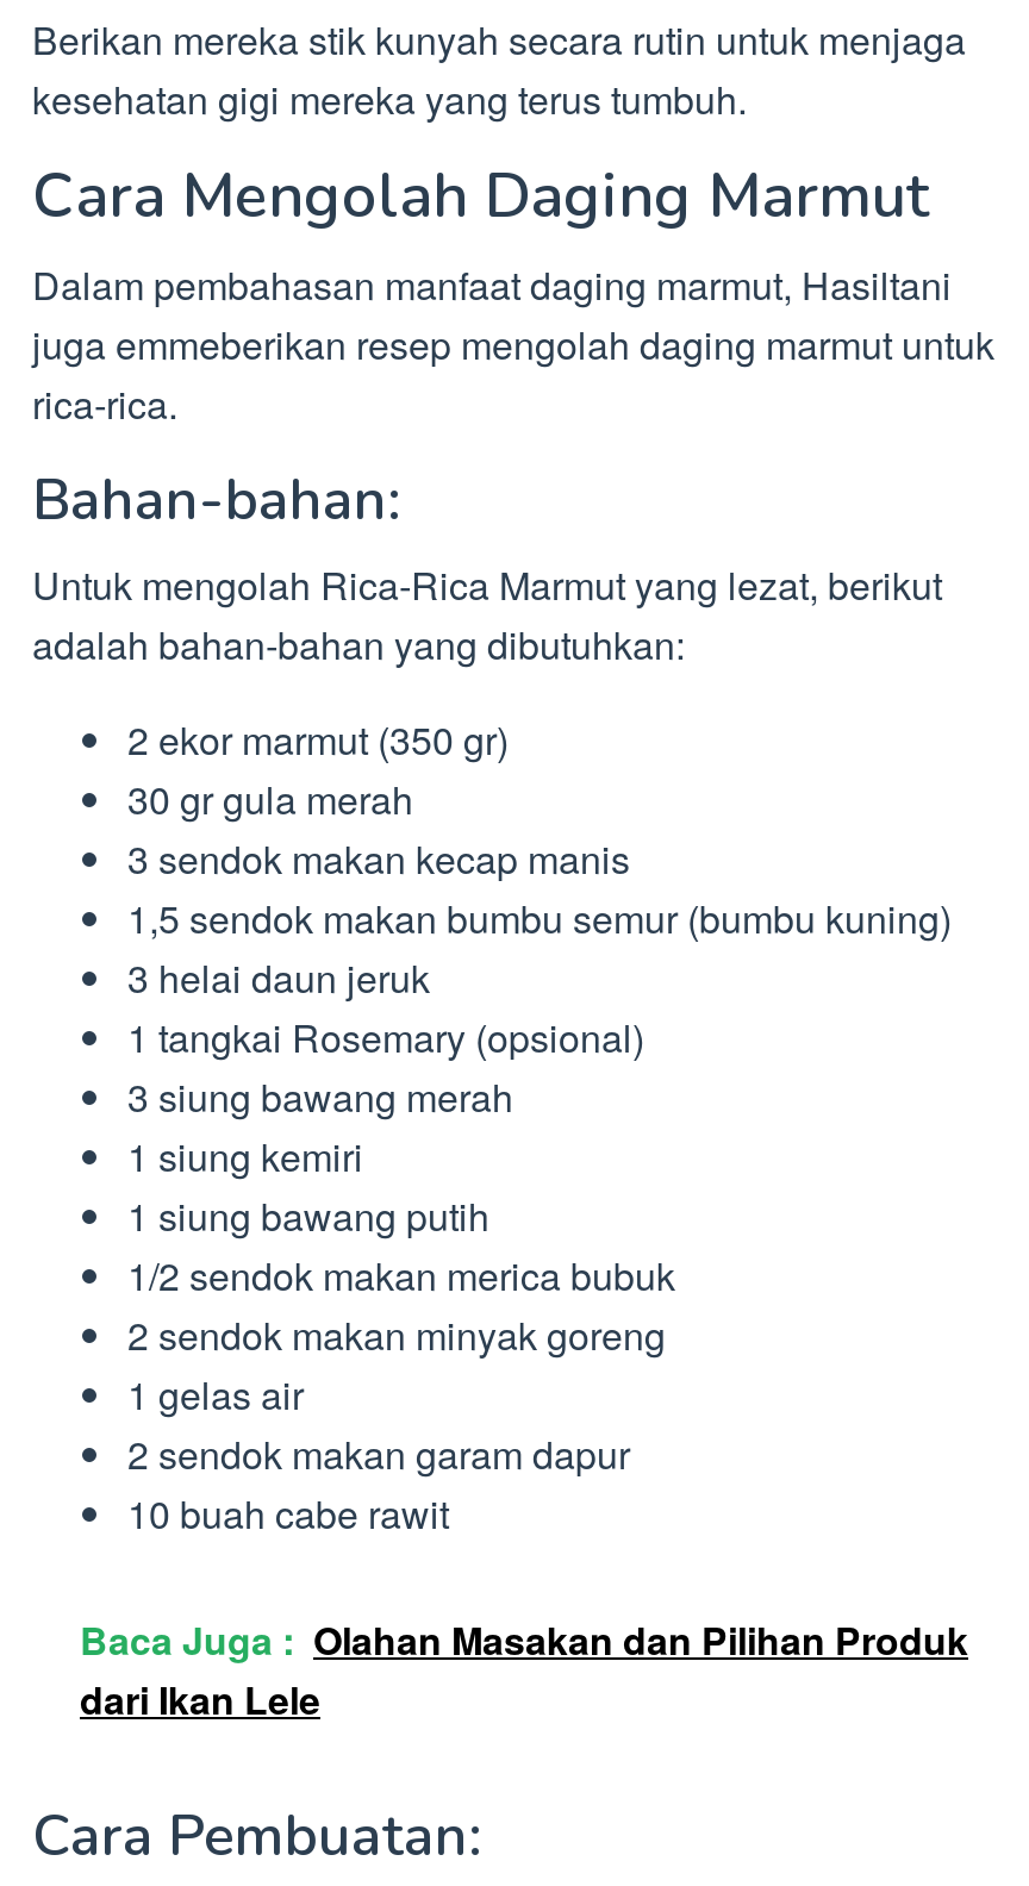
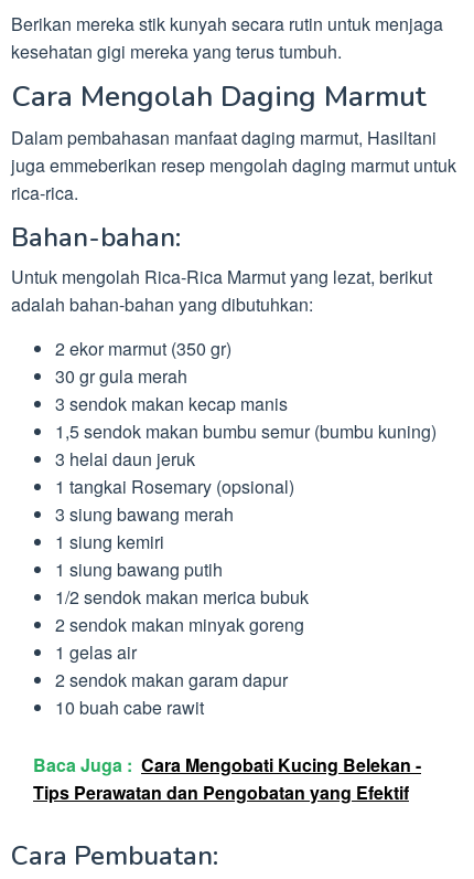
- Baca Juga : Olahan Masakan dan Pilihan Produk
- dari Ikan Lele
+ Baca Juga : Cara Mengobati Kucing Belekan -
+ Tips Perawatan dan Pengobatan yang Efektif
